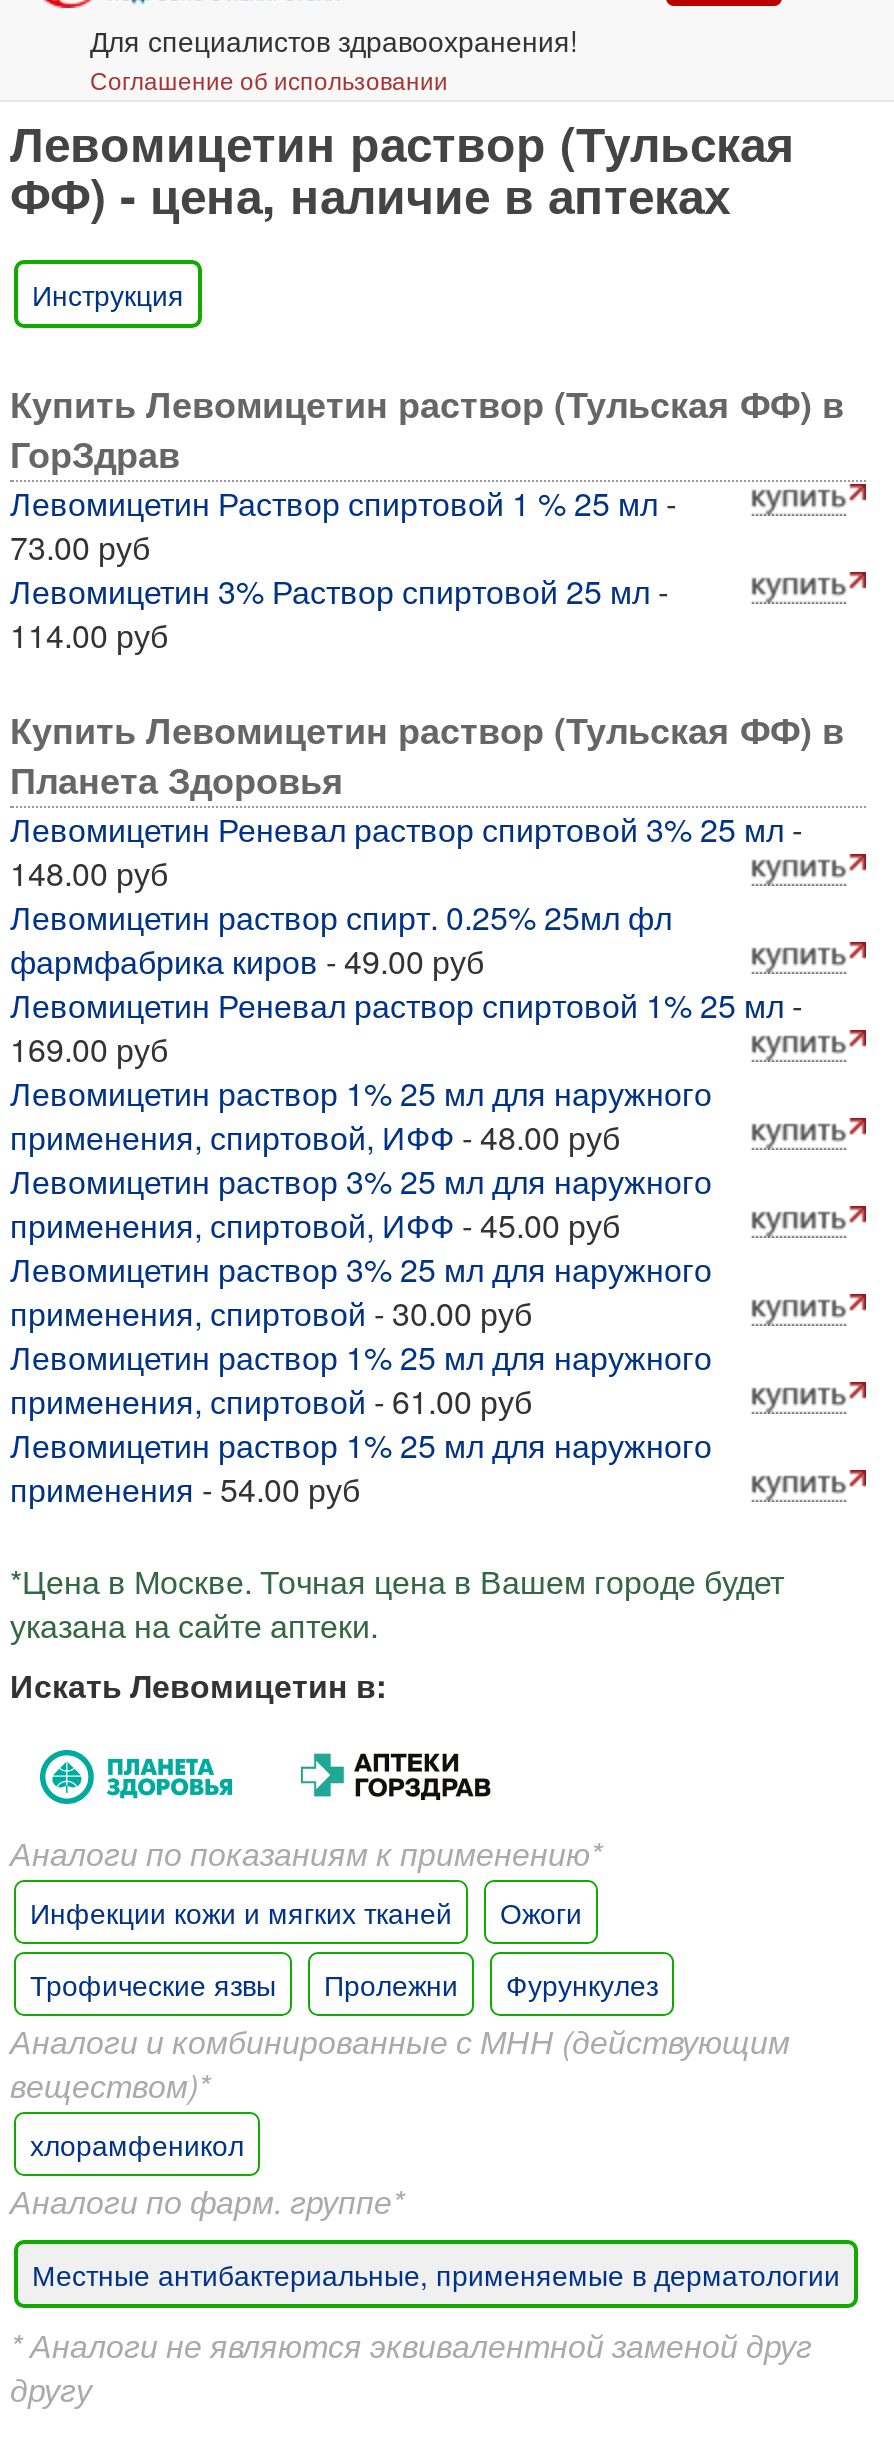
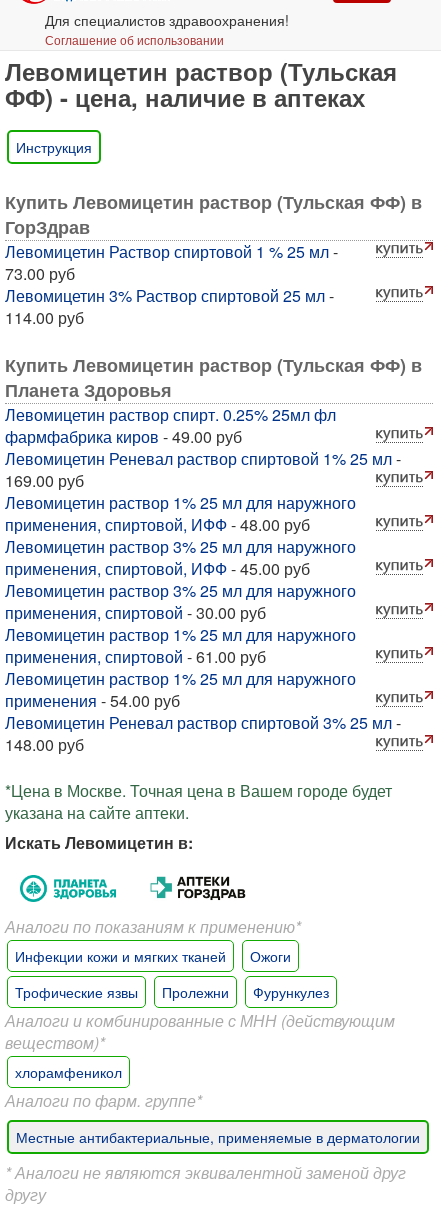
moved down: Левомицетин Реневал раствор спиртовой 3% 25 мл- | 148.00 руб

moved up: Левомицетин раствор спирт. 0.25% 25мл фл | фармфабрика киров- 49.00 руб | Левомицетин Реневал раствор спиртовой 1% 25 мл - | ... | Левомицетин раствор 1% 25 мл для наружного | применения - 54.00 руб
